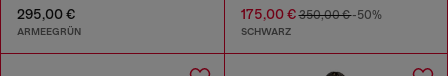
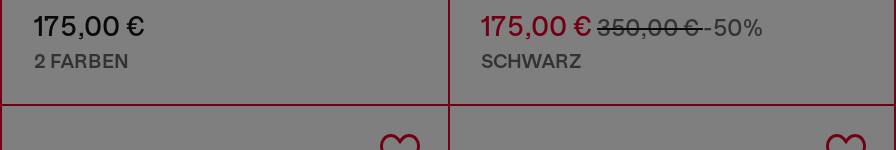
- 295,00 €
- ARMEEGRÜN
+ 175,00 €
+ 2 FARBEN
